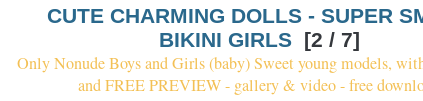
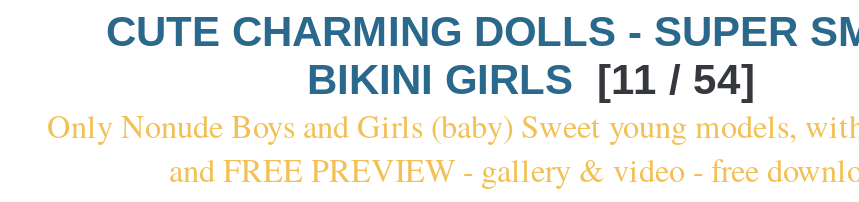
- BIKINI GIRLS [2 / 7]
+ BIKINI GIRLS [11 / 54]
